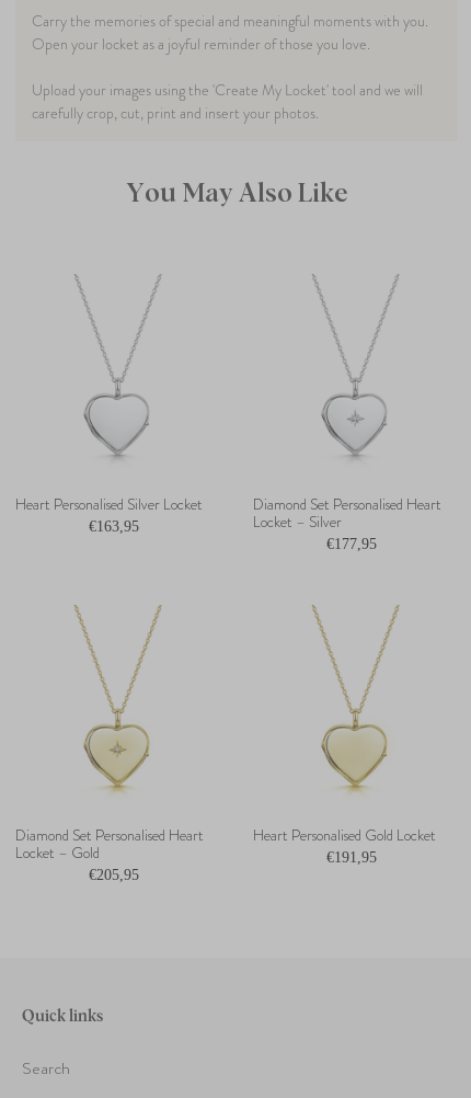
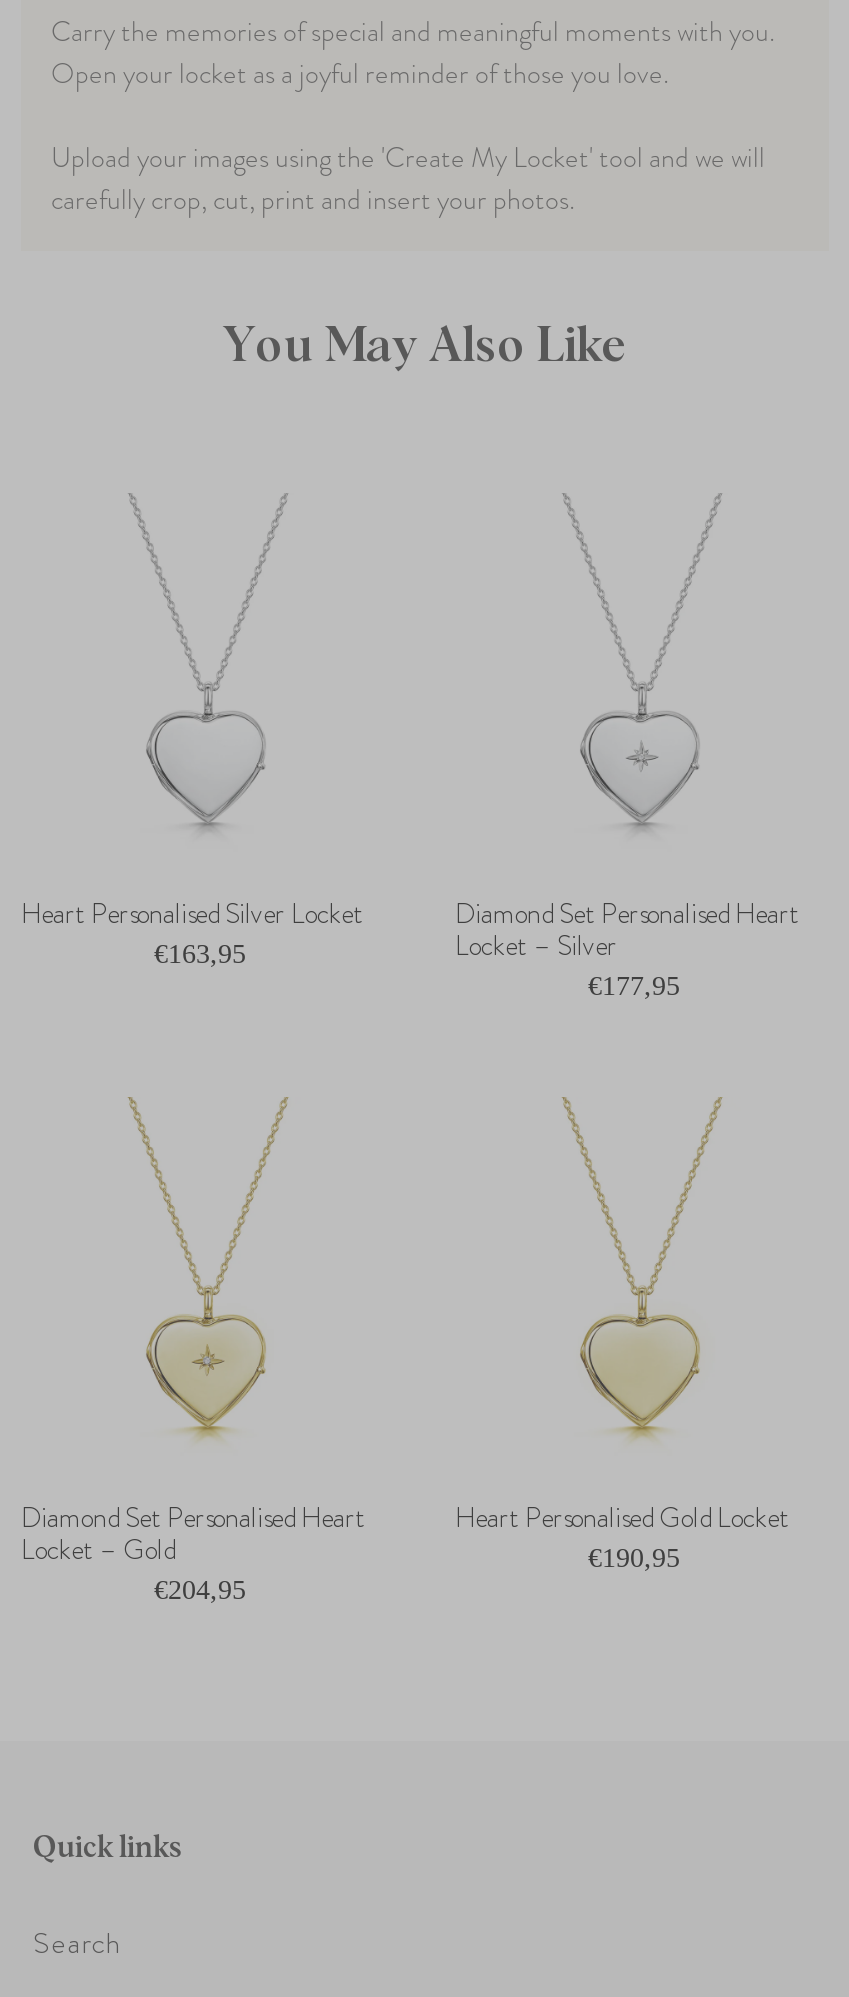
- €191,95
+ €190,95

- €205,95
+ €204,95
